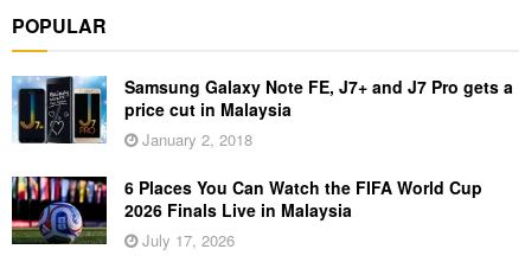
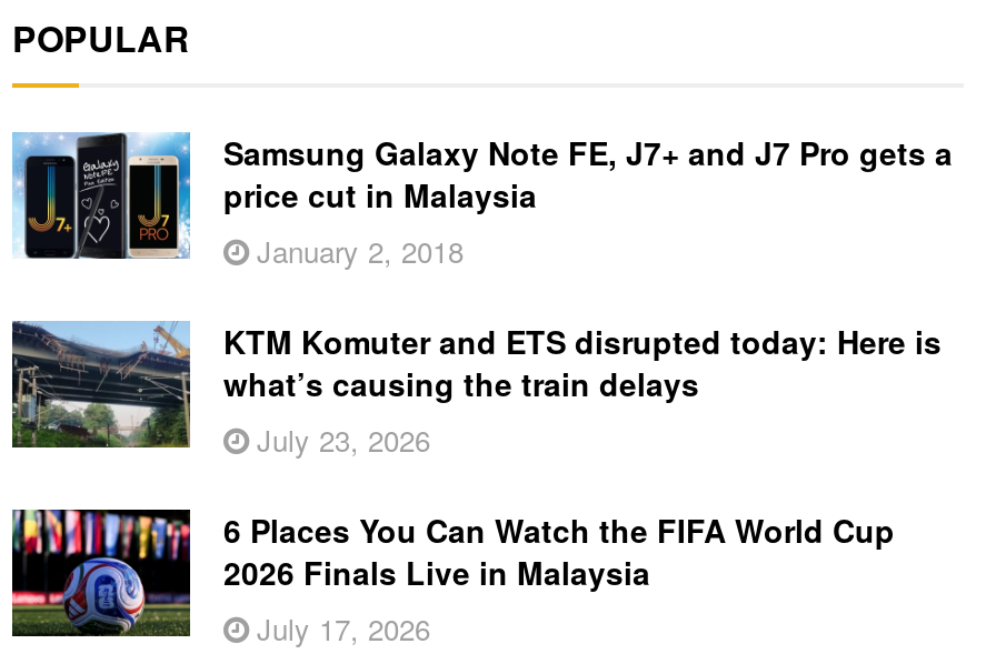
+ [image]
+ KTM Komuter and ETS disrupted today: Here is
+ what’s causing the train delays
+ July 23, 2026
